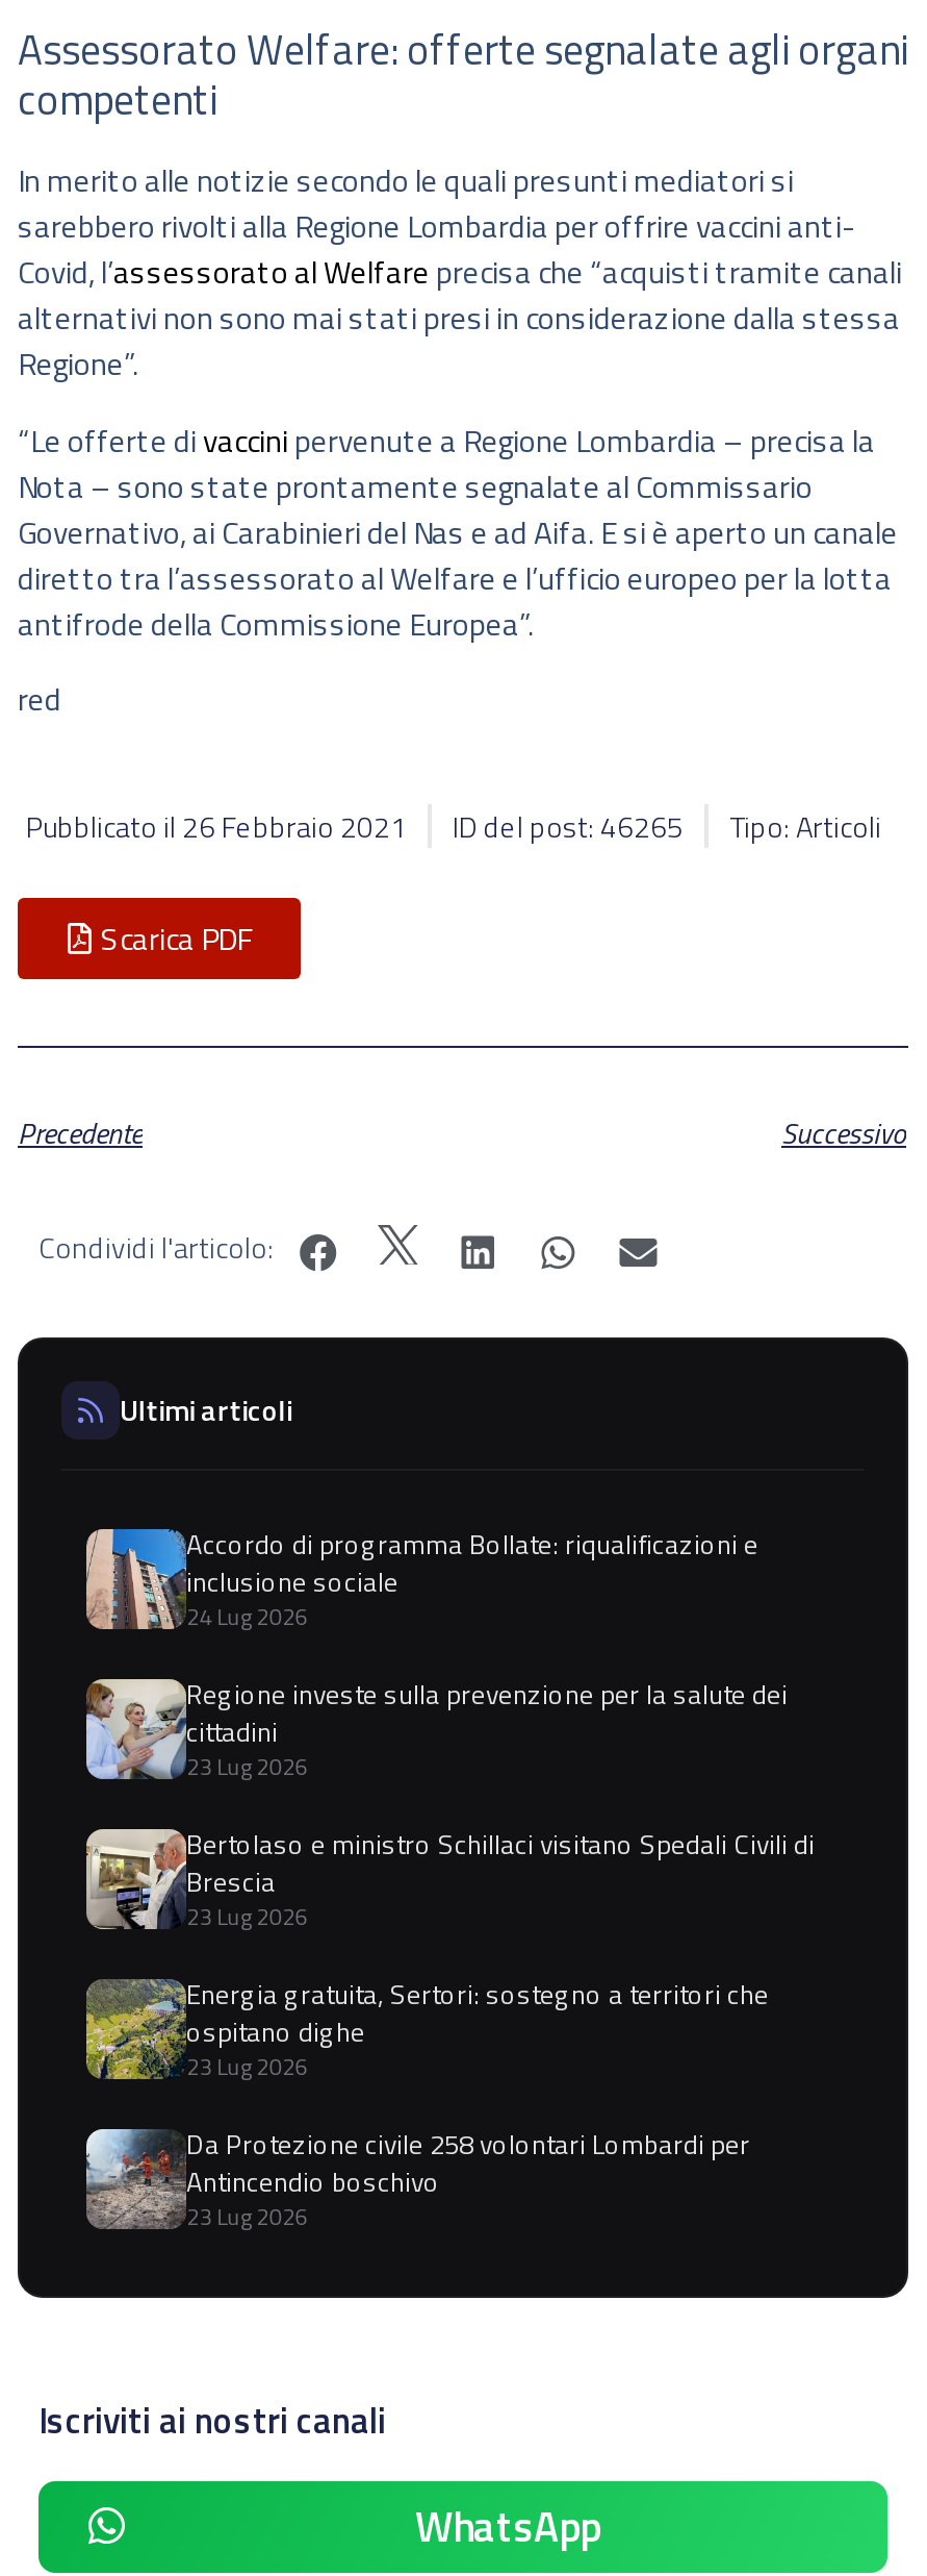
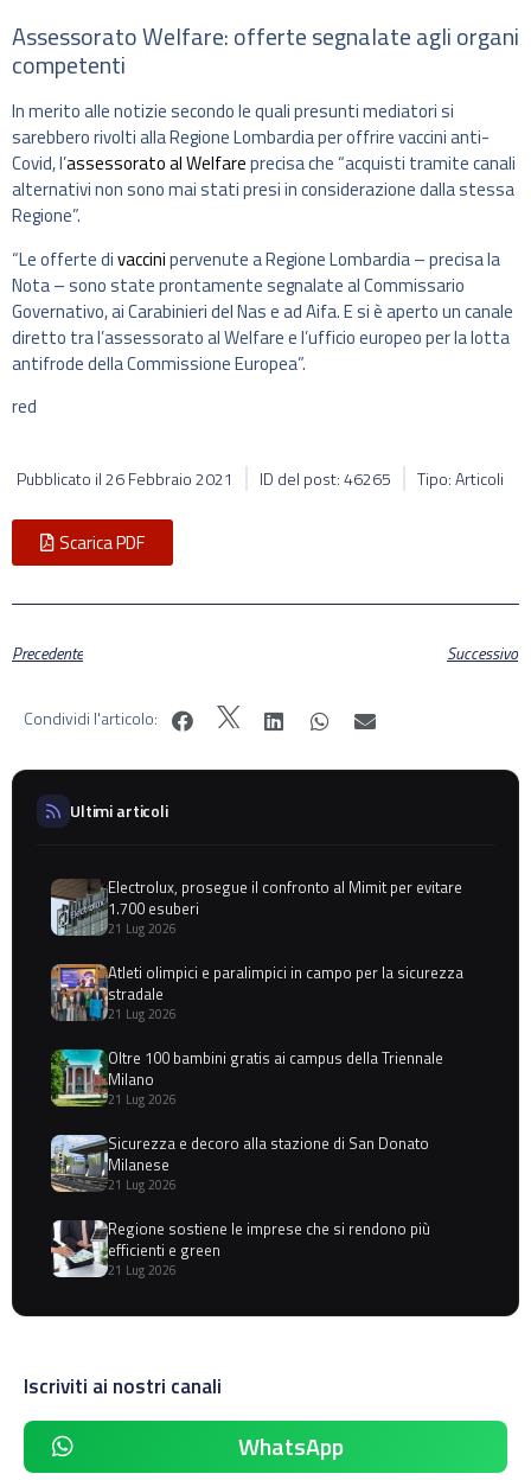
- [image]
- Accordo di programma Bollate: riqualificazioni e
- inclusione sociale
- 24 Lug 2026
+ [image]
+ Electrolux, prosegue il confronto al Mimit per evitare
+ 1.700 esuberi
+ 21 Lug 2026

- [image]
- Regione investe sulla prevenzione per la salute dei
- cittadini
- 23 Lug 2026
+ [image]
+ Atleti olimpici e paralimpici in campo per la sicurezza
+ stradale
+ 21 Lug 2026

- [image]
- Bertolaso e ministro Schillaci visitano Spedali Civili di
- Brescia
- 23 Lug 2026
+ [image]
+ Oltre 100 bambini gratis ai campus della Triennale
+ Milano
+ 21 Lug 2026

- [image]
- Energia gratuita, Sertori: sostegno a territori che
- ospitano dighe
- 23 Lug 2026
+ [image]
+ Sicurezza e decoro alla stazione di San Donato
+ Milanese
+ 21 Lug 2026

- [image]
- Da Protezione civile 258 volontari Lombardi per
- Antincendio boschivo
- 23 Lug 2026
+ [image]
+ Regione sostiene le imprese che si rendono più
+ efficienti e green
+ 21 Lug 2026
